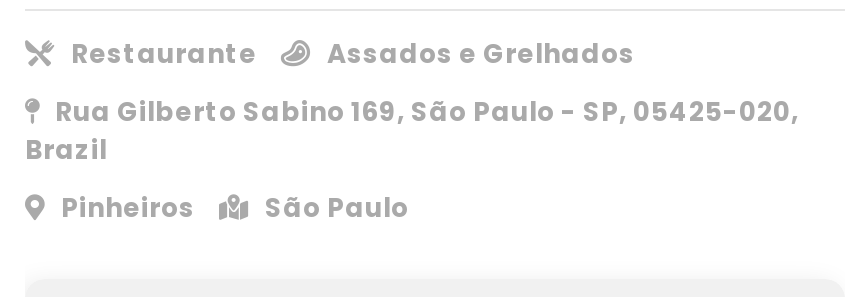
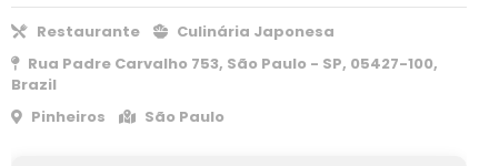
- Assados e Grelhados
+ Culinária Japonesa

- Rua Gilberto Sabino 169, São Paulo - SP, 05425-020,
+ Rua Padre Carvalho 753, São Paulo - SP, 05427-100,
